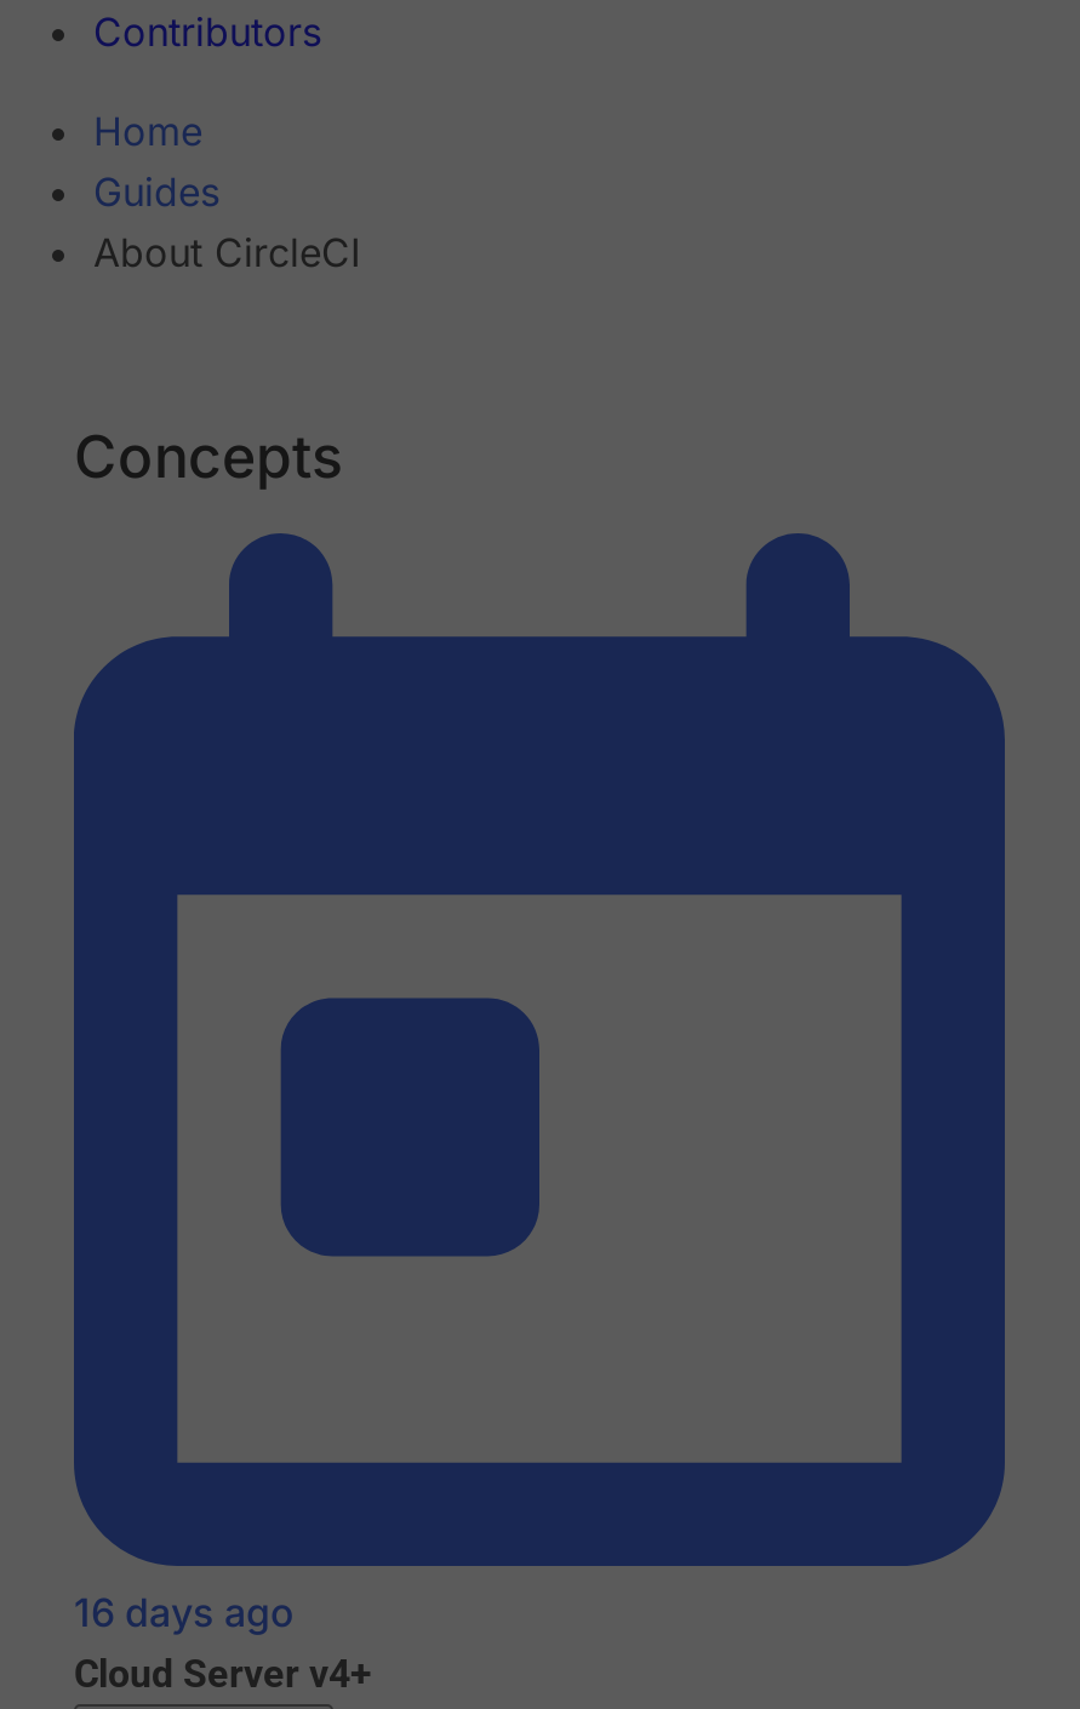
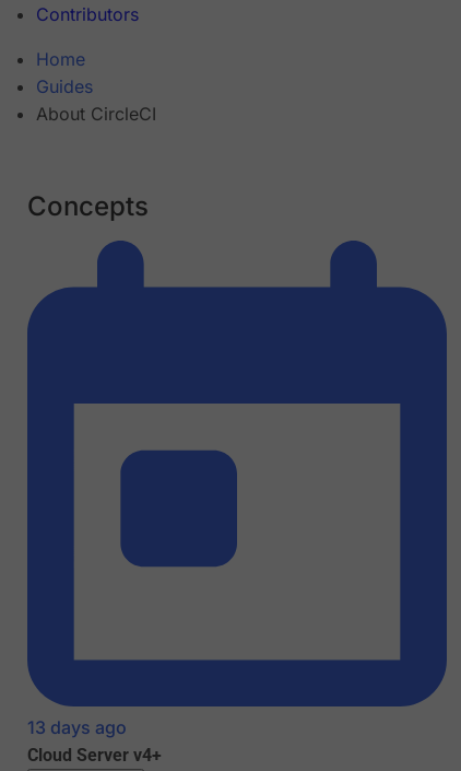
- 16 days ago
+ 13 days ago
